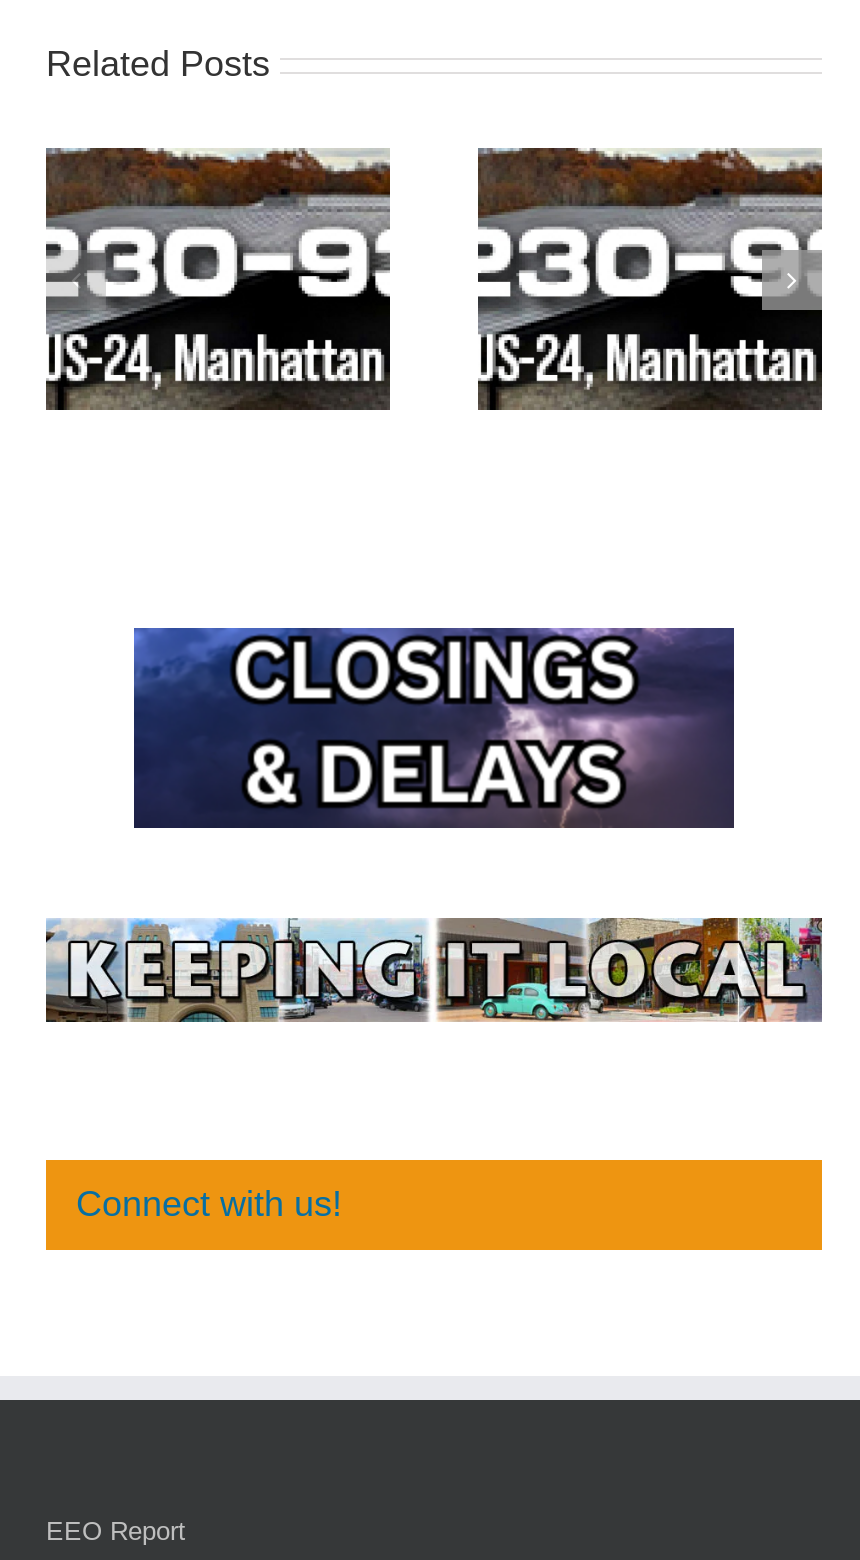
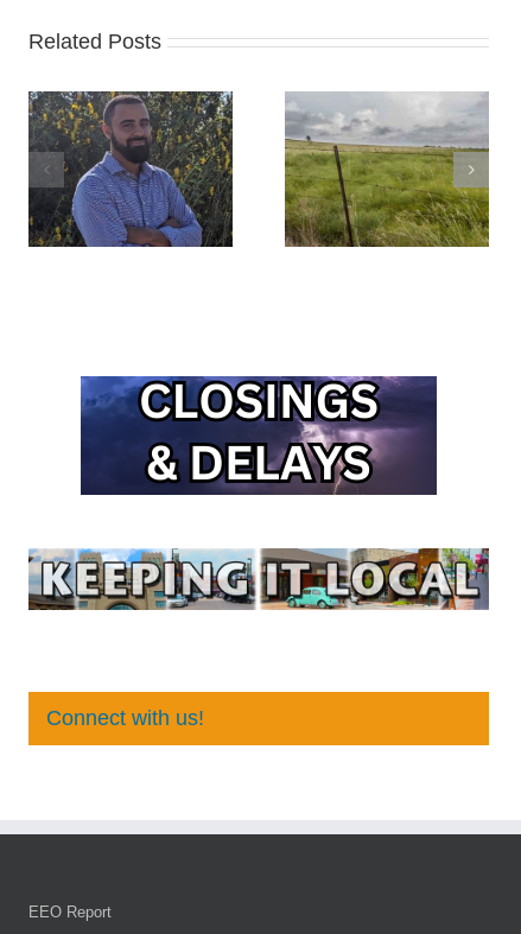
- [image]
+ [image]

- [image]
+ [image]
